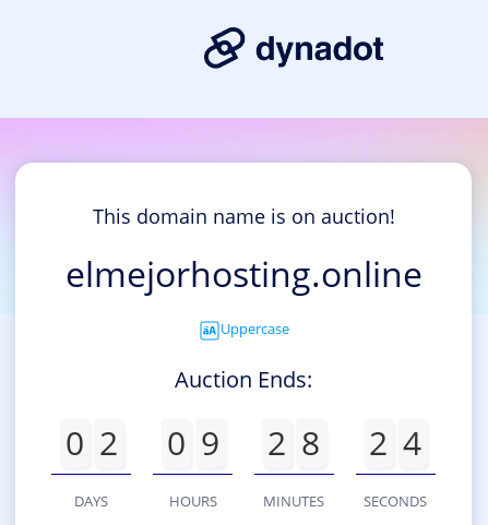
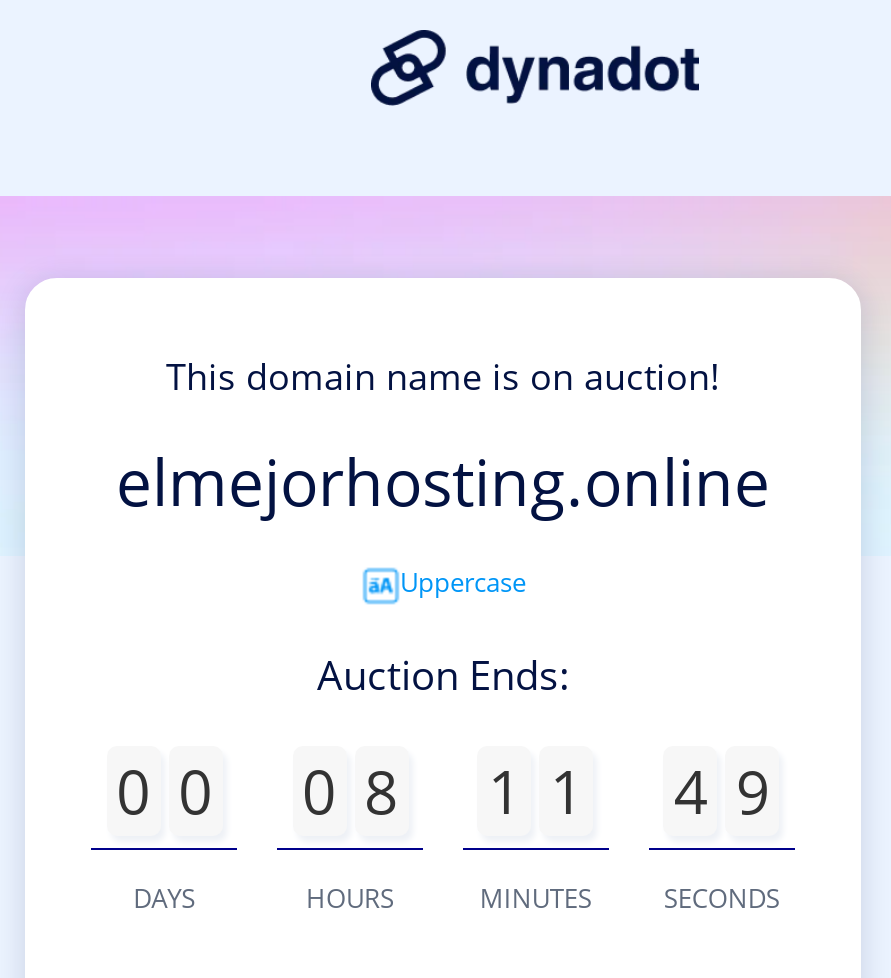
- 0 2
+ 0 0

- 0 9
+ 0 8

- 2 8
+ 1 1

- 2 4
+ 4 9
